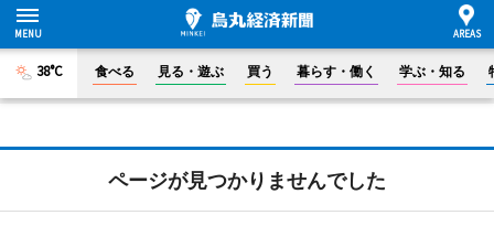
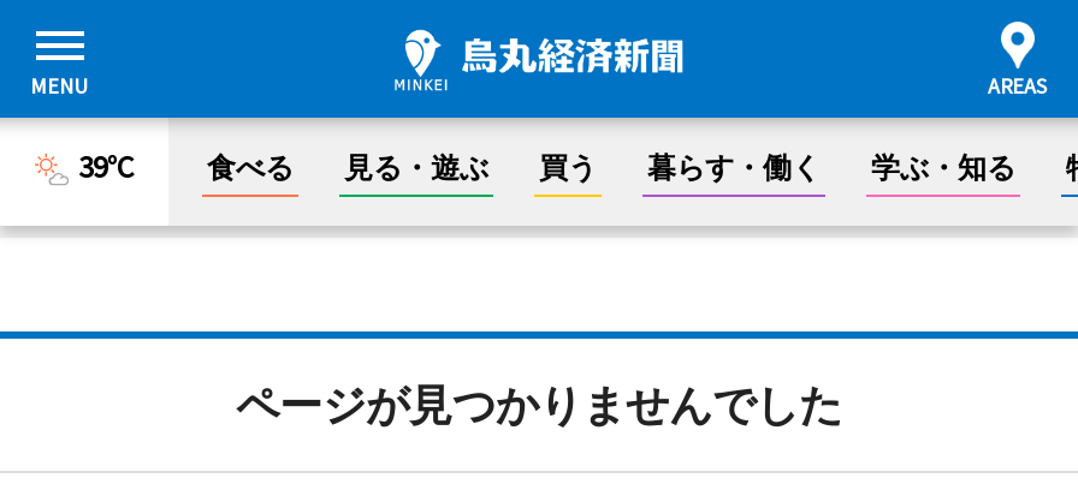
- 38°C
+ 39°C
